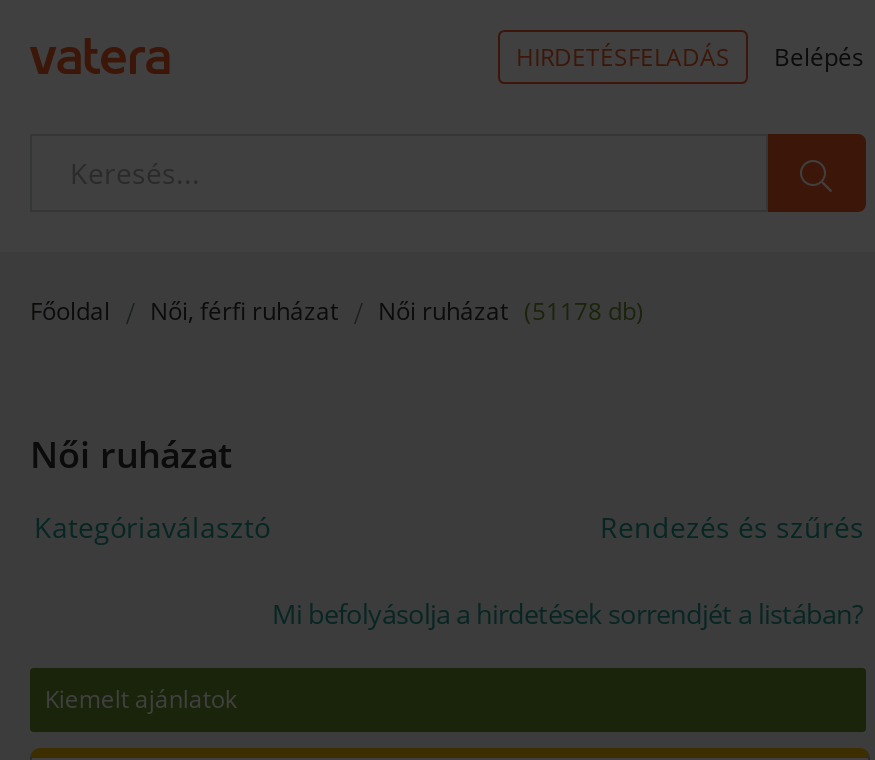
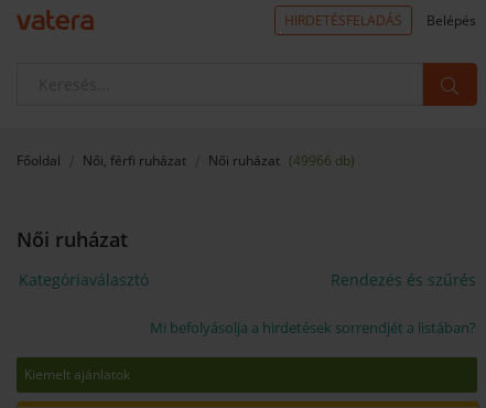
- Női ruházat (51178 db)
+ Női ruházat (49966 db)
